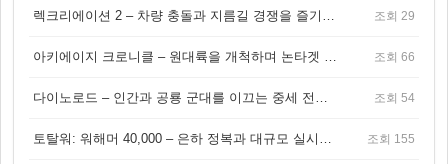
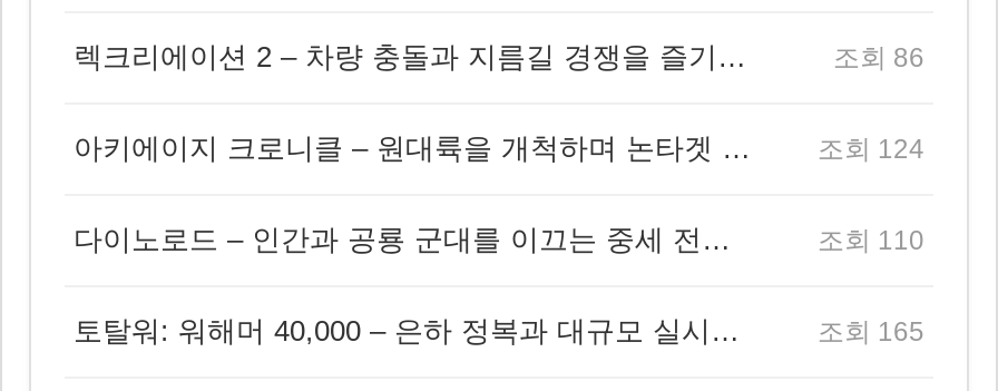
- 조회 29
+ 조회 86

- 조회 66
+ 조회 124

- 조회 54
+ 조회 110

- 조회 155
+ 조회 165
